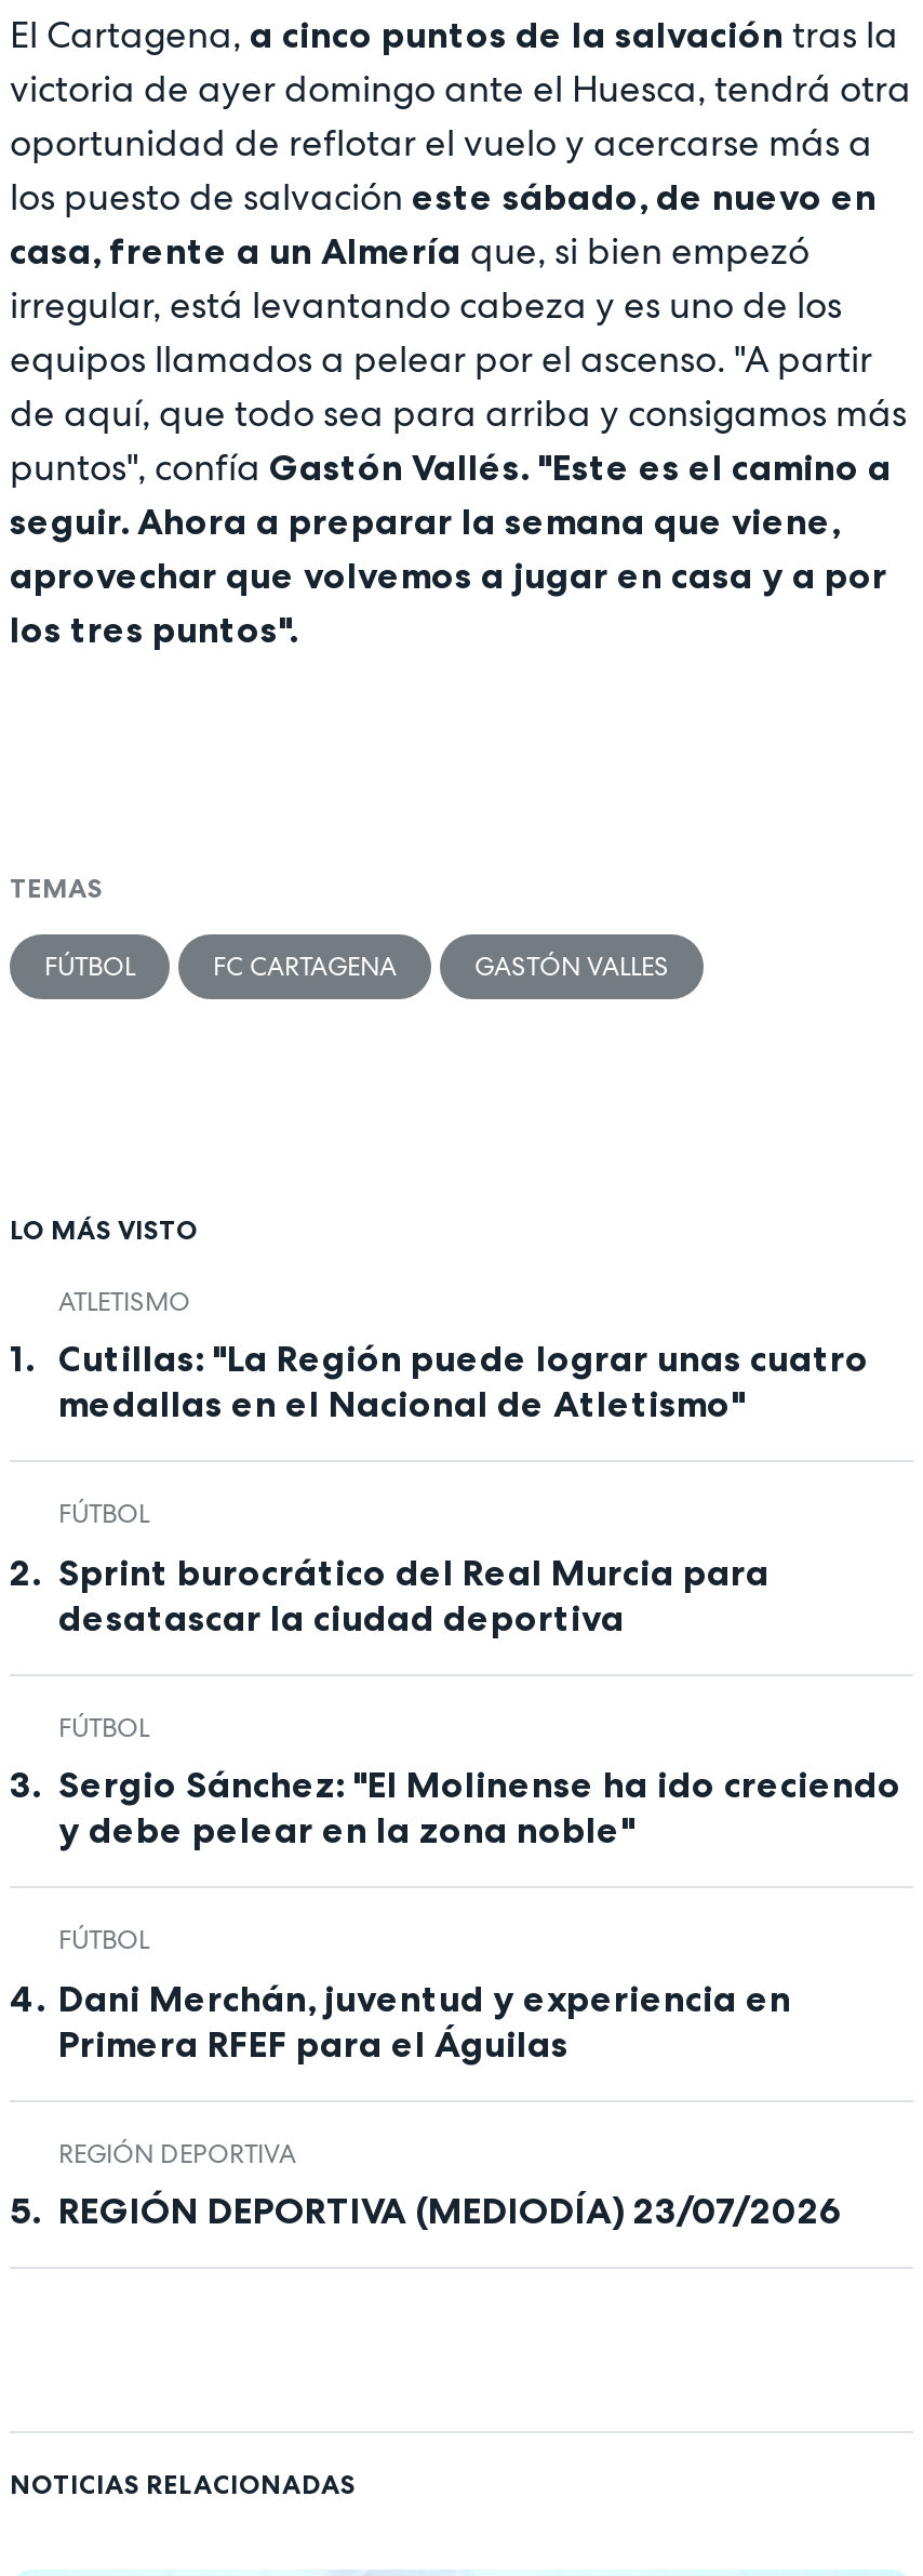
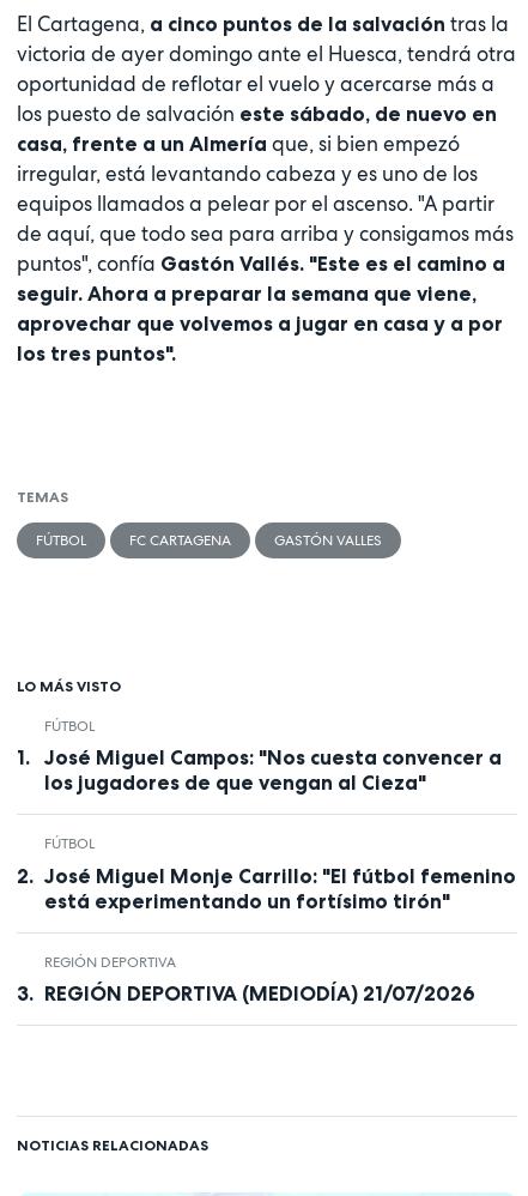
- ATLETISMO
- Cutillas: "La Región puede lograr unas cuatro
- medallas en el Nacional de Atletismo"

- Sprint burocrático del Real Murcia para
- desatascar la ciudad deportiva
+ José Miguel Campos: "Nos cuesta convencer a
+ los jugadores de que vengan al Cieza"

- Sergio Sánchez: "El Molinense ha ido creciendo
- y debe pelear en la zona noble"
- FÚTBOL
- Dani Merchán, juventud y experiencia en
- Primera RFEF para el Águilas
+ José Miguel Monje Carrillo: "El fútbol femenino
+ está experimentando un fortísimo tirón"

- REGIÓN DEPORTIVA (MEDIODÍA) 23/07/2026
+ REGIÓN DEPORTIVA (MEDIODÍA) 21/07/2026
